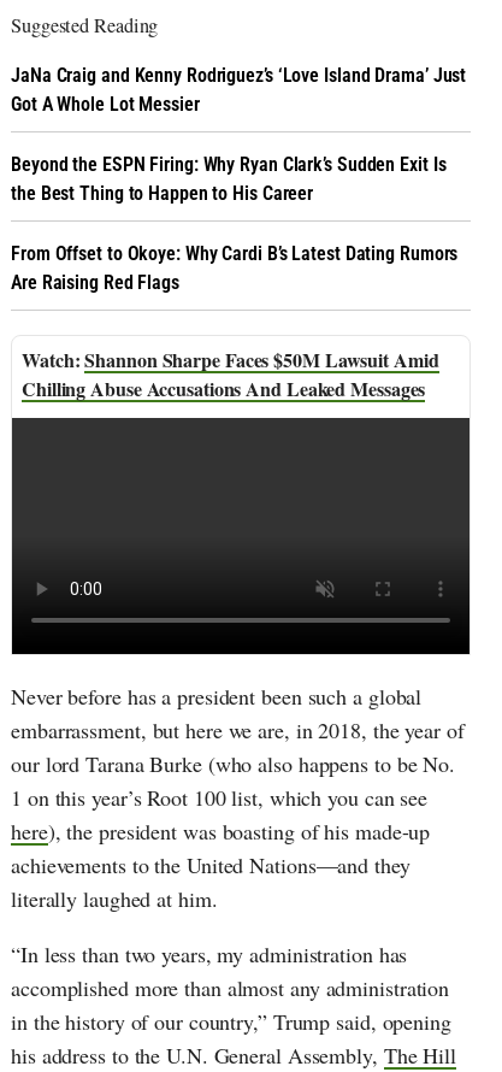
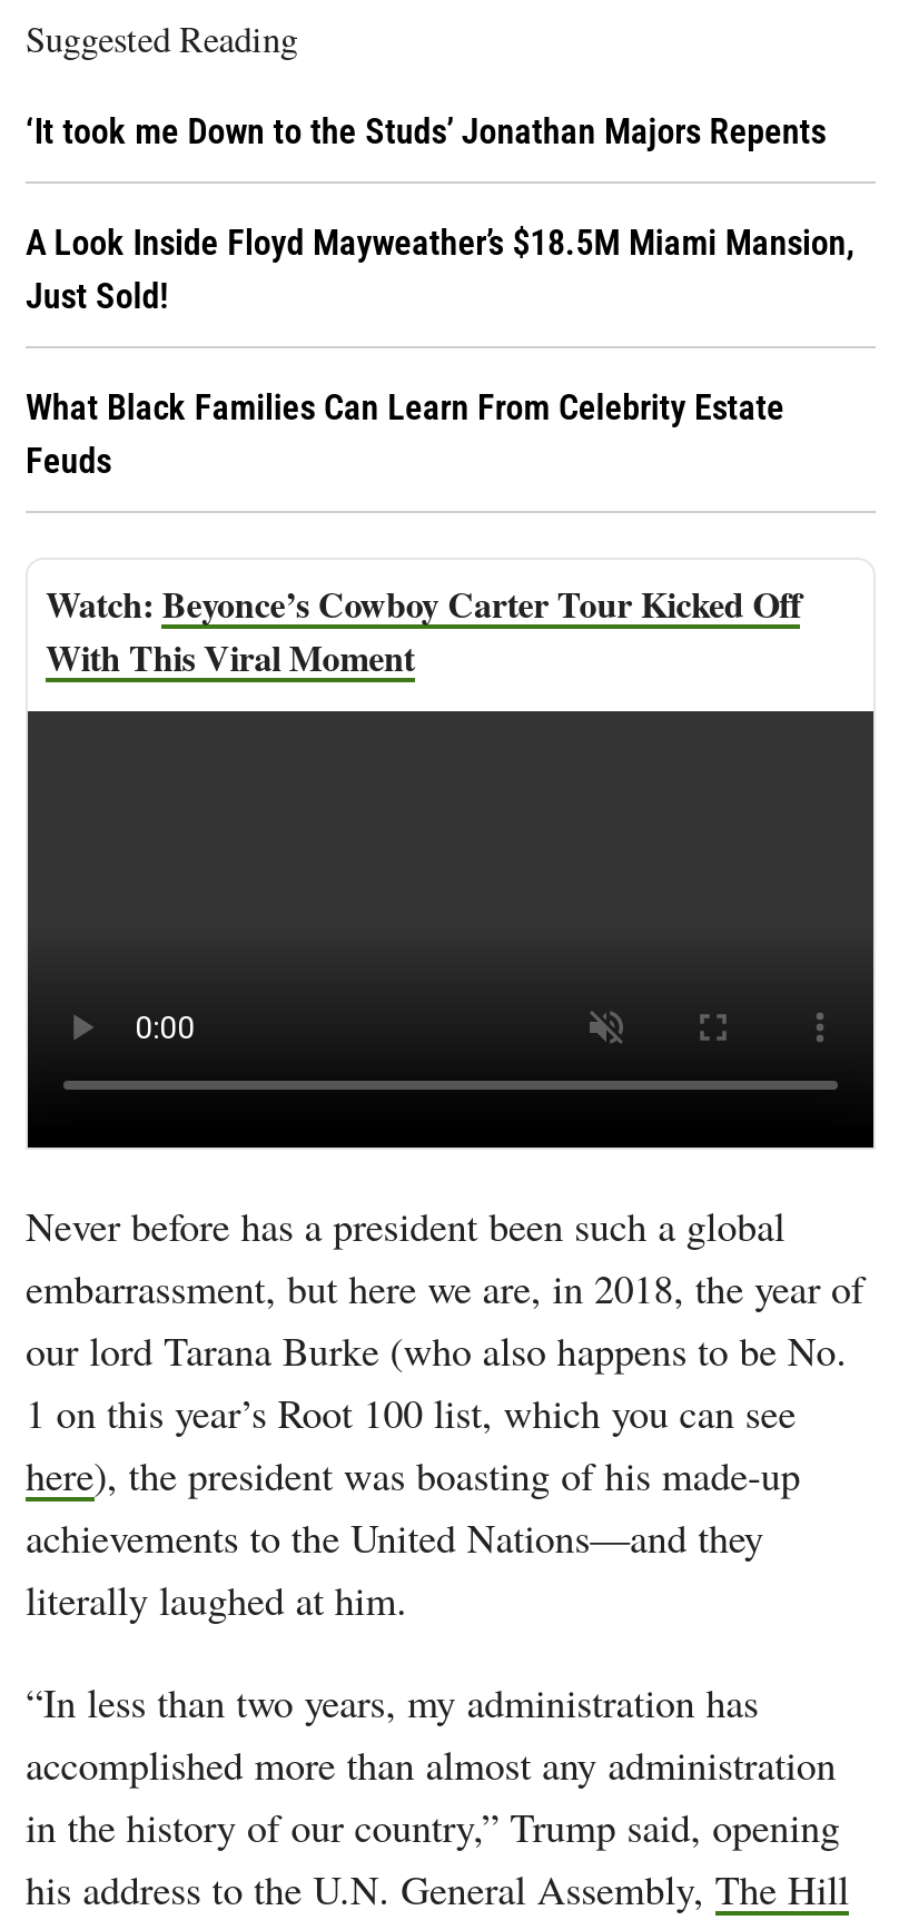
- JaNa Craig and Kenny Rodriguez’s ‘Love Island Drama’ Just
- Got A Whole Lot Messier
+ ‘It took me Down to the Studs’ Jonathan Majors Repents

- Beyond the ESPN Firing: Why Ryan Clark’s Sudden Exit Is
- the Best Thing to Happen to His Career
+ A Look Inside Floyd Mayweather’s $18.5M Miami Mansion,
+ Just Sold!

- From Offset to Okoye: Why Cardi B’s Latest Dating Rumors
- Are Raising Red Flags
+ What Black Families Can Learn From Celebrity Estate
+ Feuds

- Shannon Sharpe Faces $50M Lawsuit Amid
- Chilling Abuse Accusations And Leaked Messages
+ Beyonce’s Cowboy Carter Tour Kicked Off
+ With This Viral Moment
